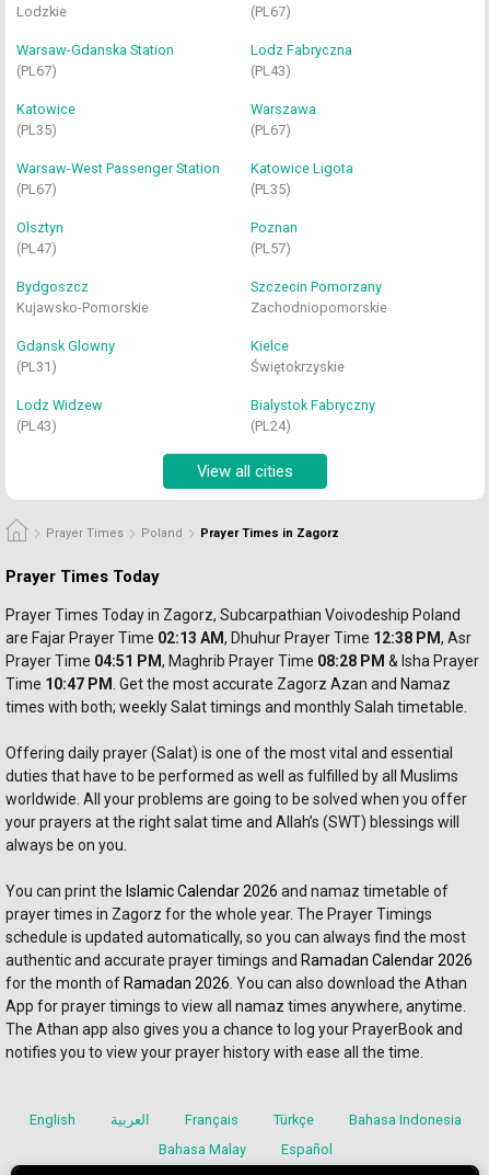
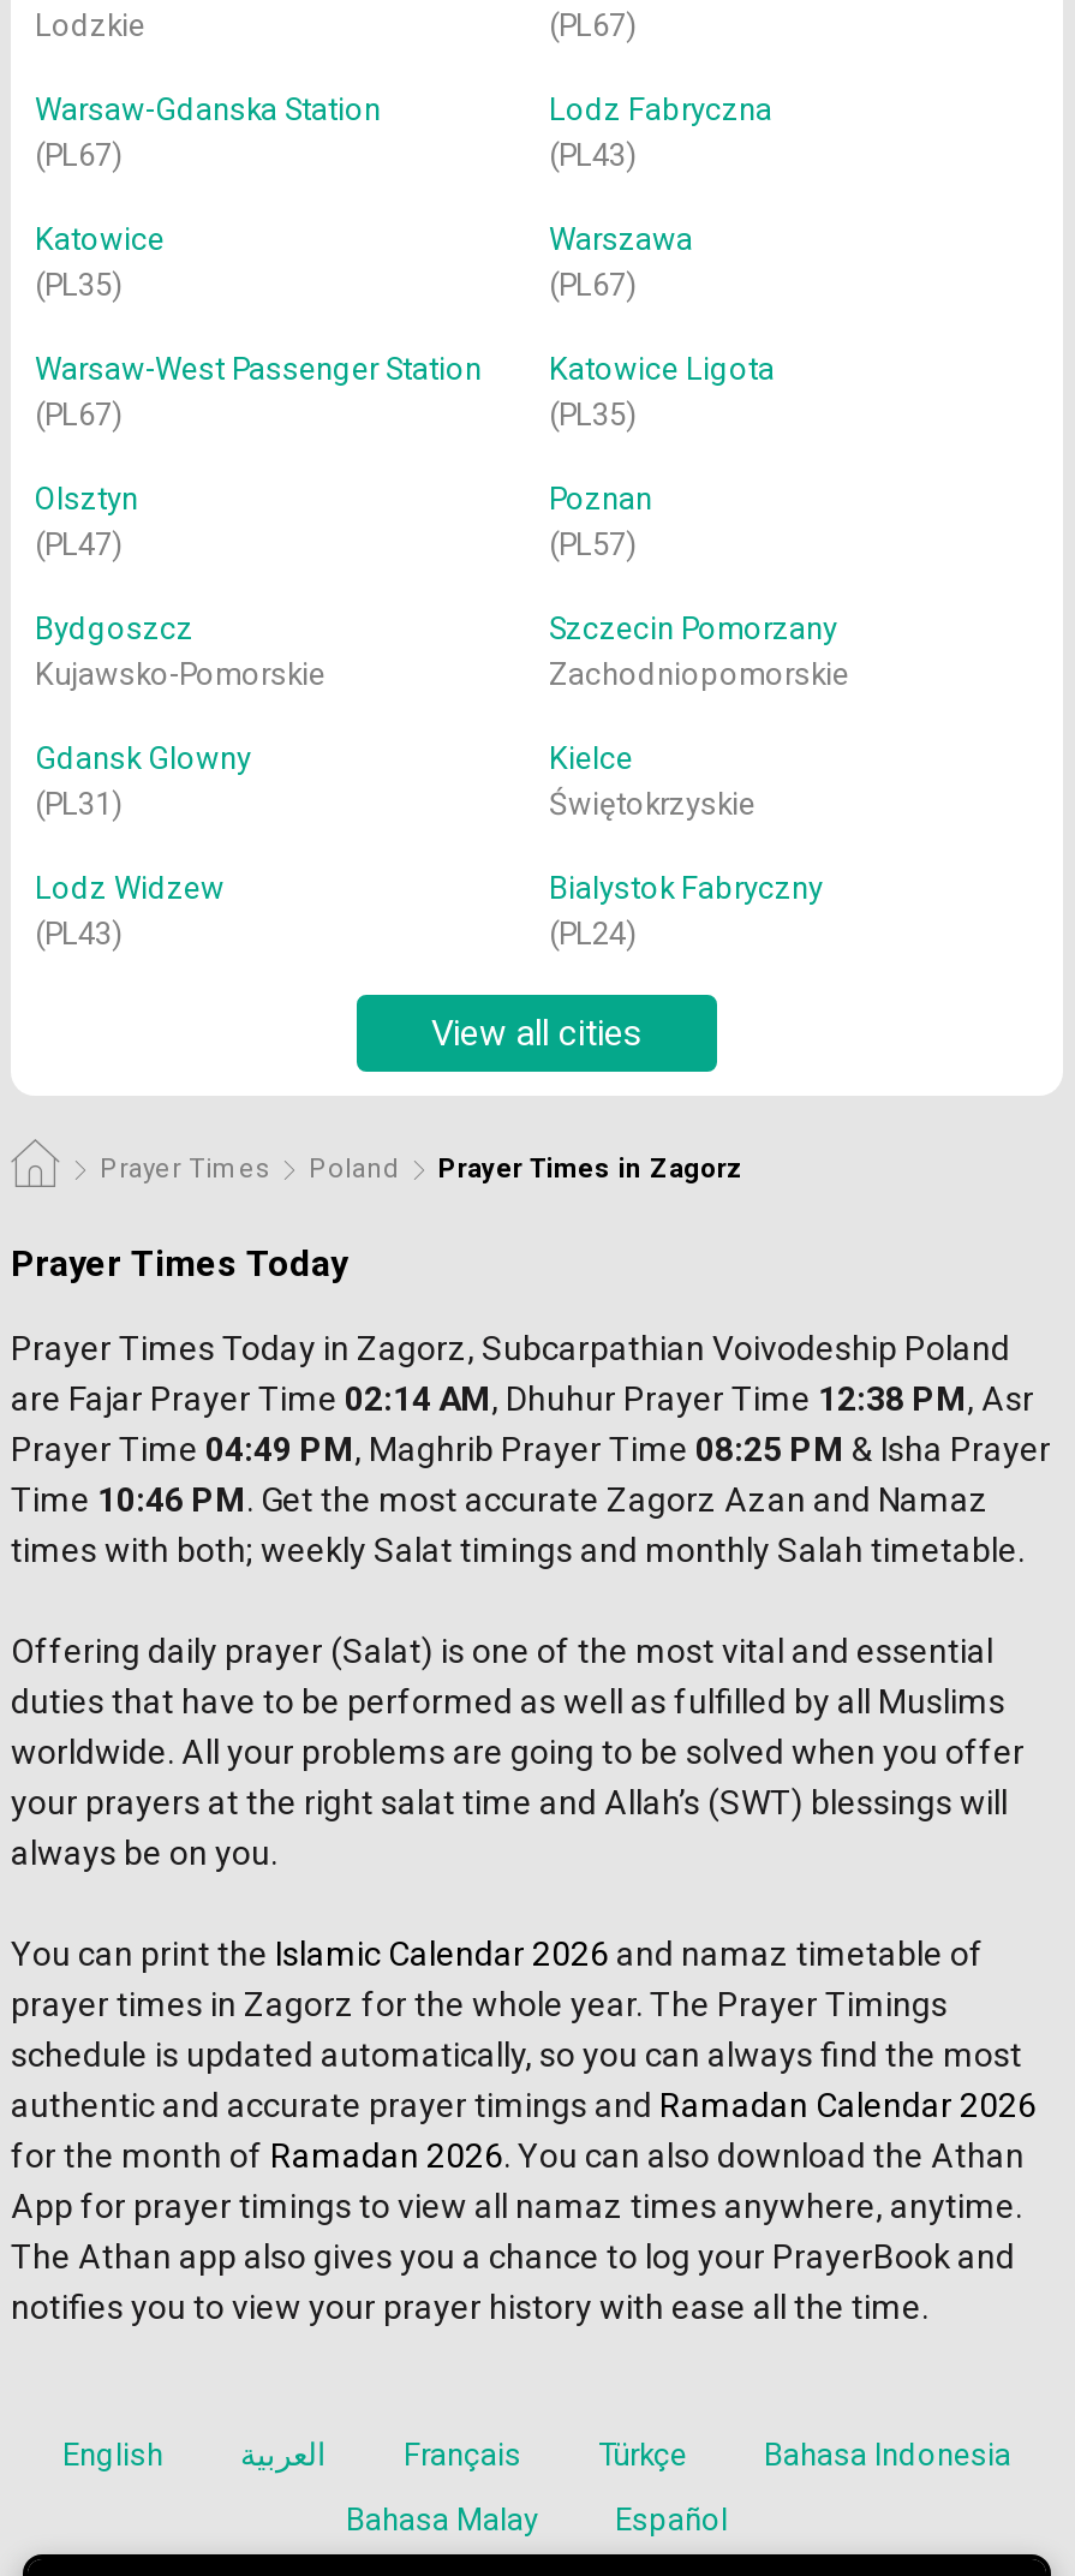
- are Fajar Prayer Time 02:13 AM, Dhuhur Prayer Time 12:38 PM
+ are Fajar Prayer Time 02:14 AM, Dhuhur Prayer Time 12:38 PM

- Prayer Time 04:51 PM, Maghrib Prayer Time 08:28 PM & Isha Prayer
+ Prayer Time 04:49 PM, Maghrib Prayer Time 08:25 PM & Isha Prayer

- Time 10:47 PM. Get the most accurate Zagorz Azan and Namaz
+ Time 10:46 PM. Get the most accurate Zagorz Azan and Namaz
